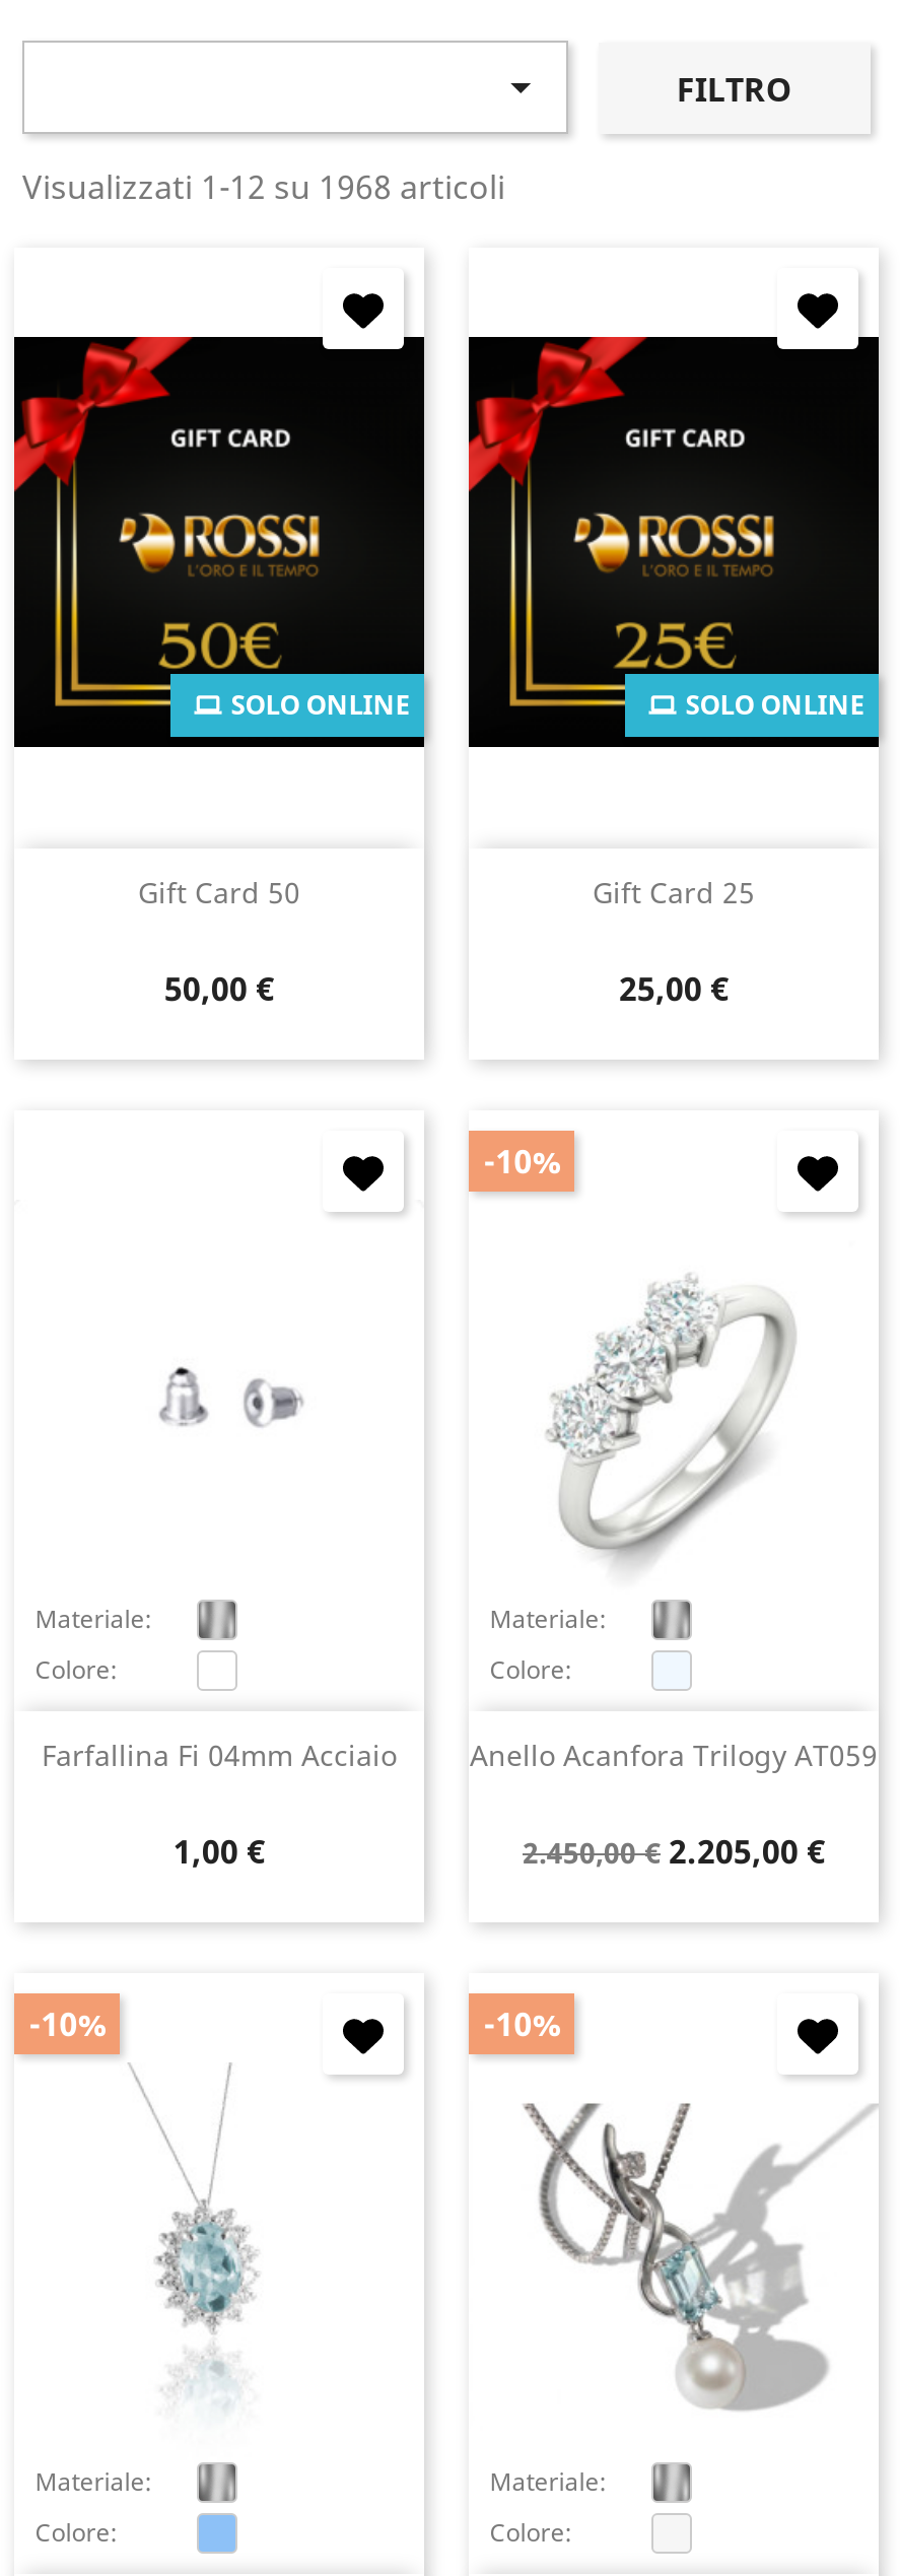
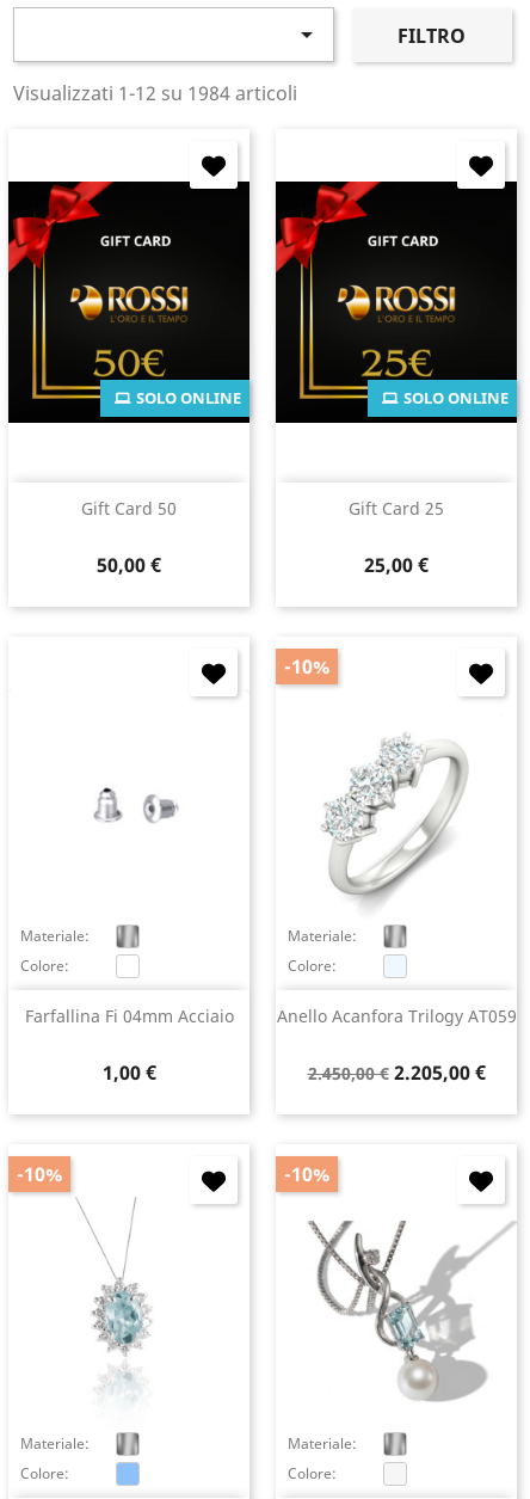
- Visualizzati 1-12 su 1968 articoli
+ Visualizzati 1-12 su 1984 articoli
